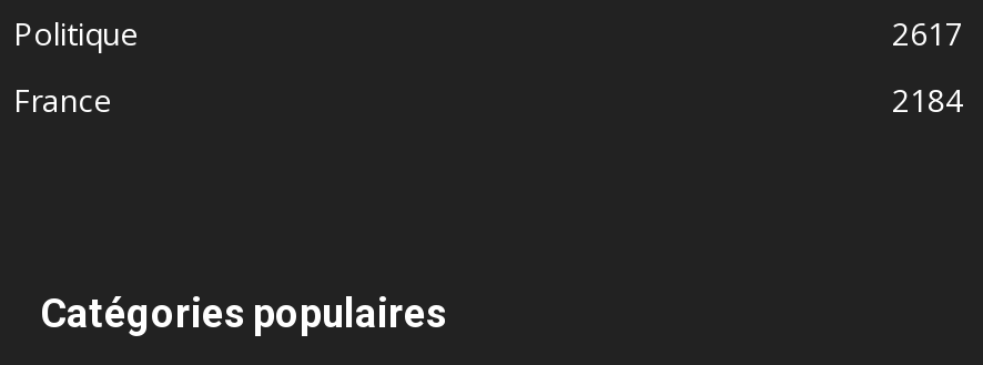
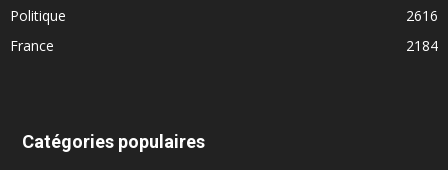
- 2617
+ 2616
